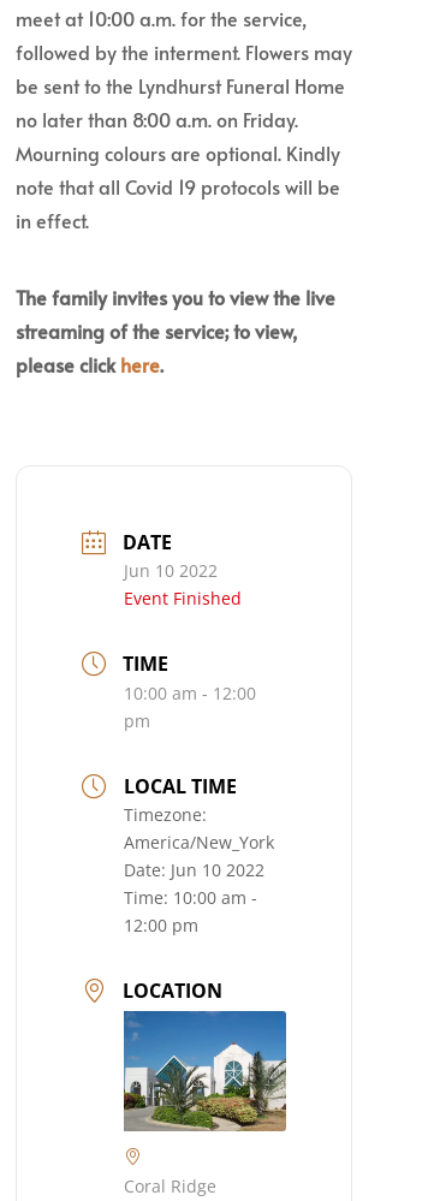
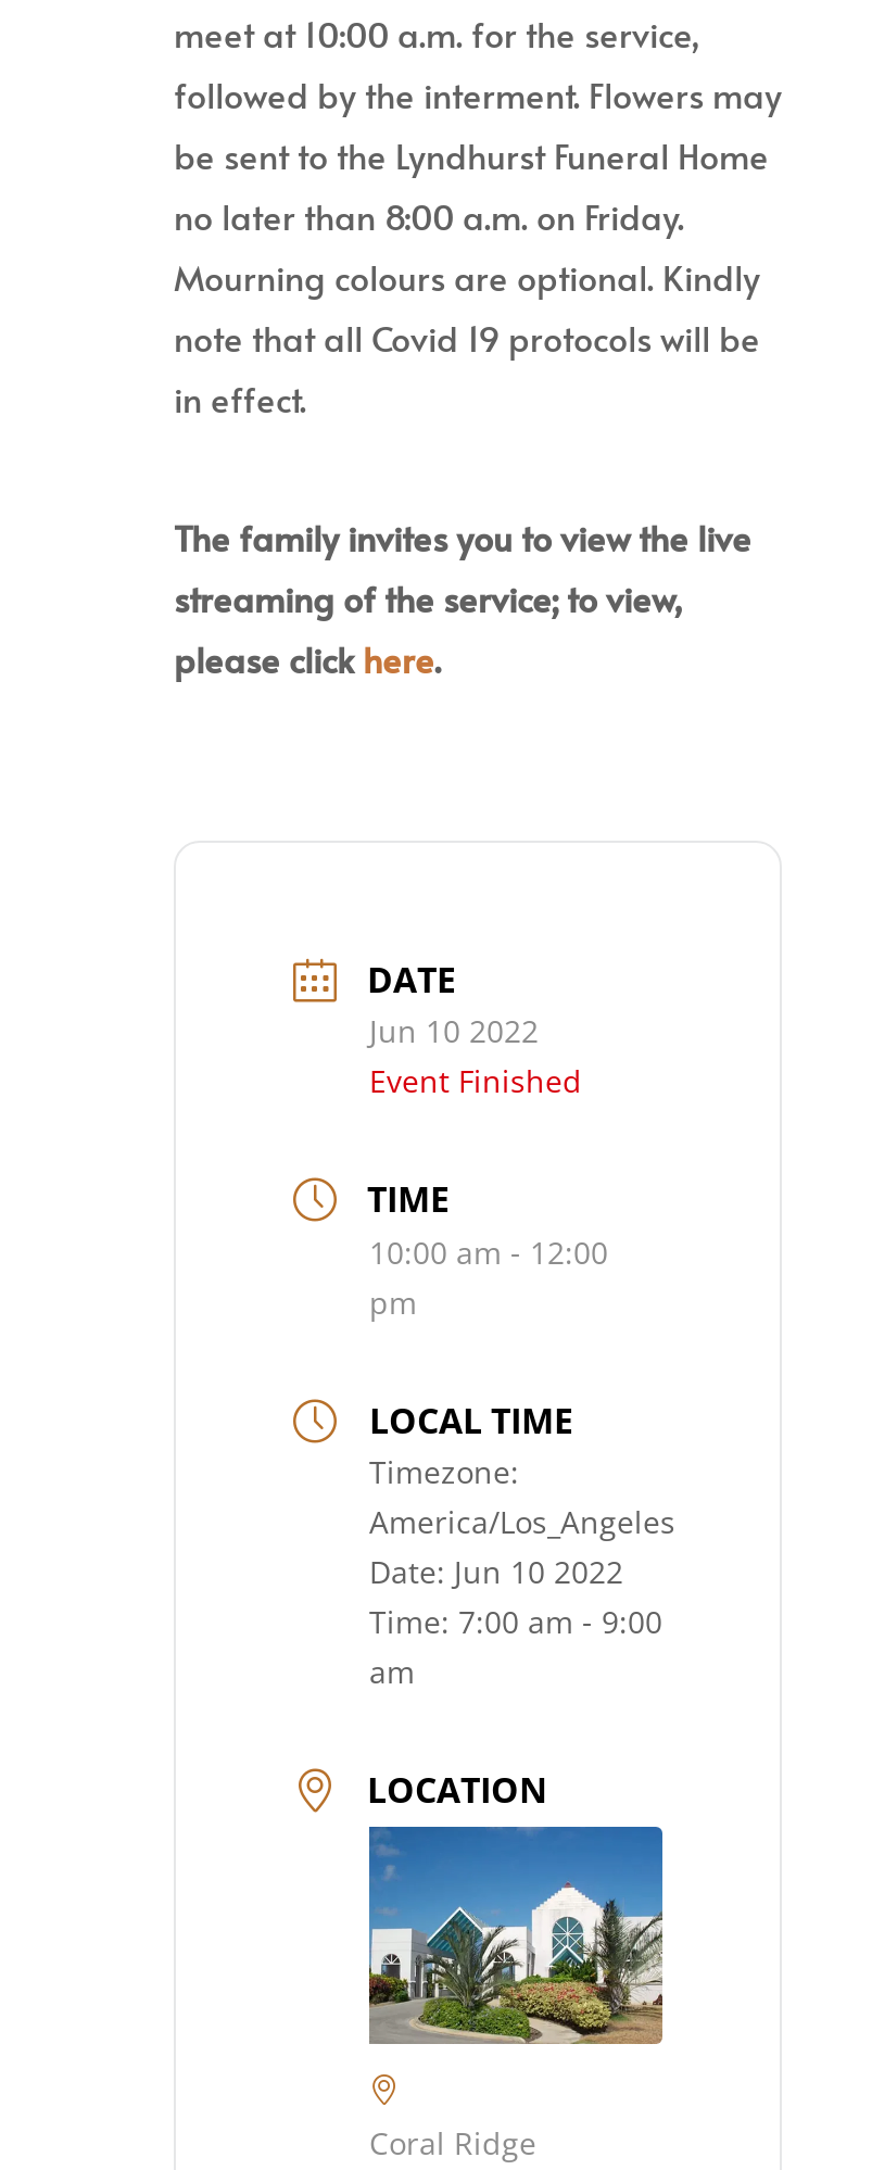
- America/New_York
+ America/Los_Angeles

- Time: 10:00 am -
- 12:00 pm
+ Time: 7:00 am - 9:00
+ am
